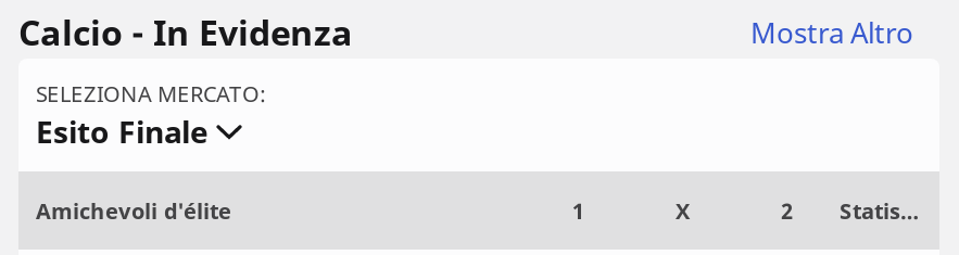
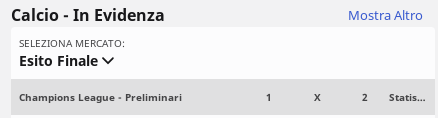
- Amichevoli d'élite
+ Champions League - Preliminari
